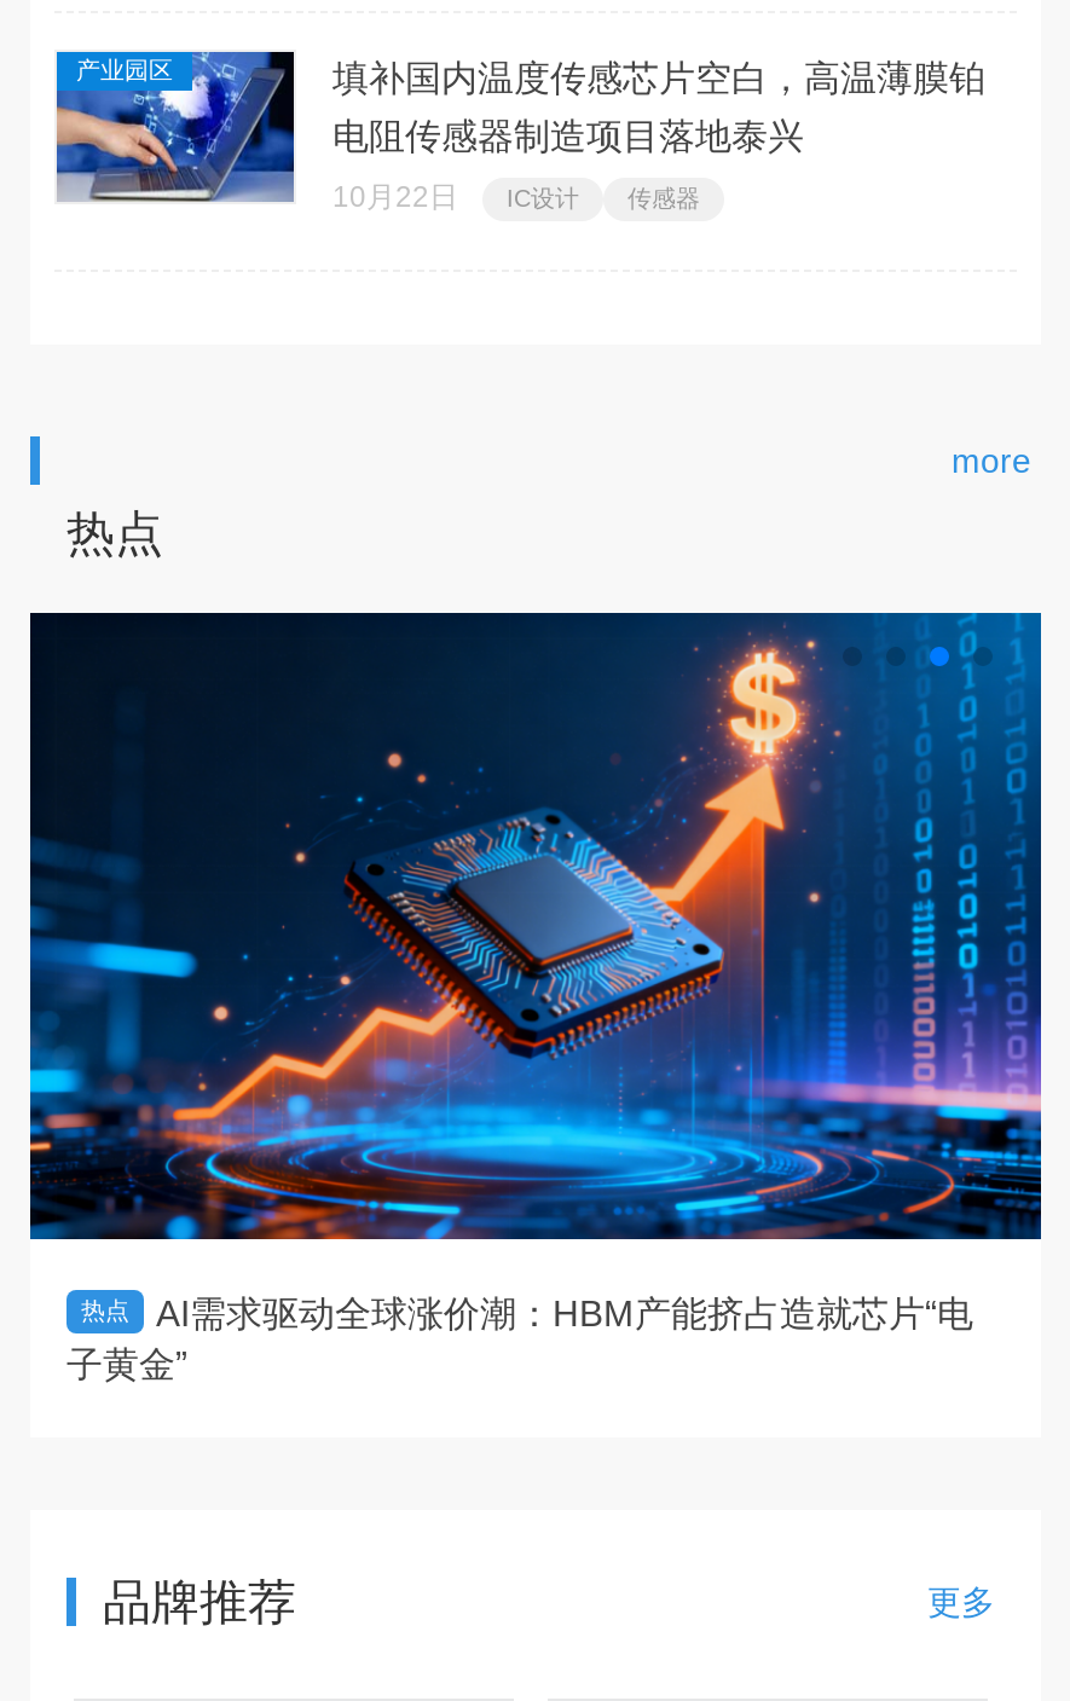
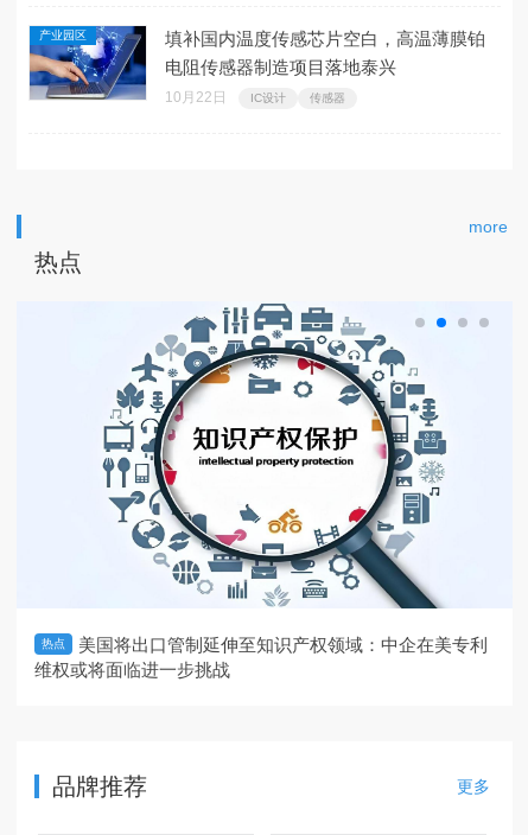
- [image]
- AI需求驱动全球涨价潮：HBM产能挤占造就芯片“电
- 子黄金”
+ [image]
+ 美国将出口管制延伸至知识产权领域：中企在美专利
+ 维权或将面临进一步挑战
